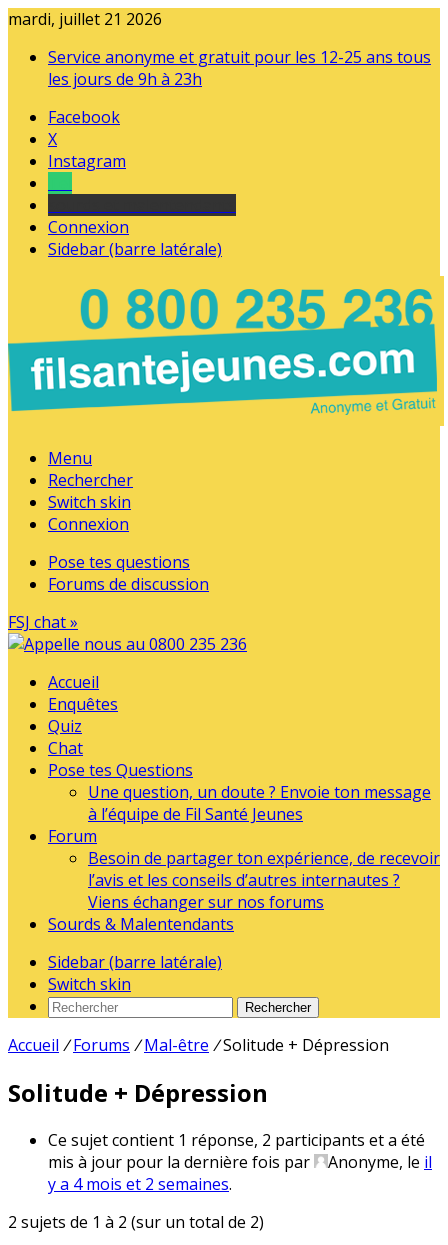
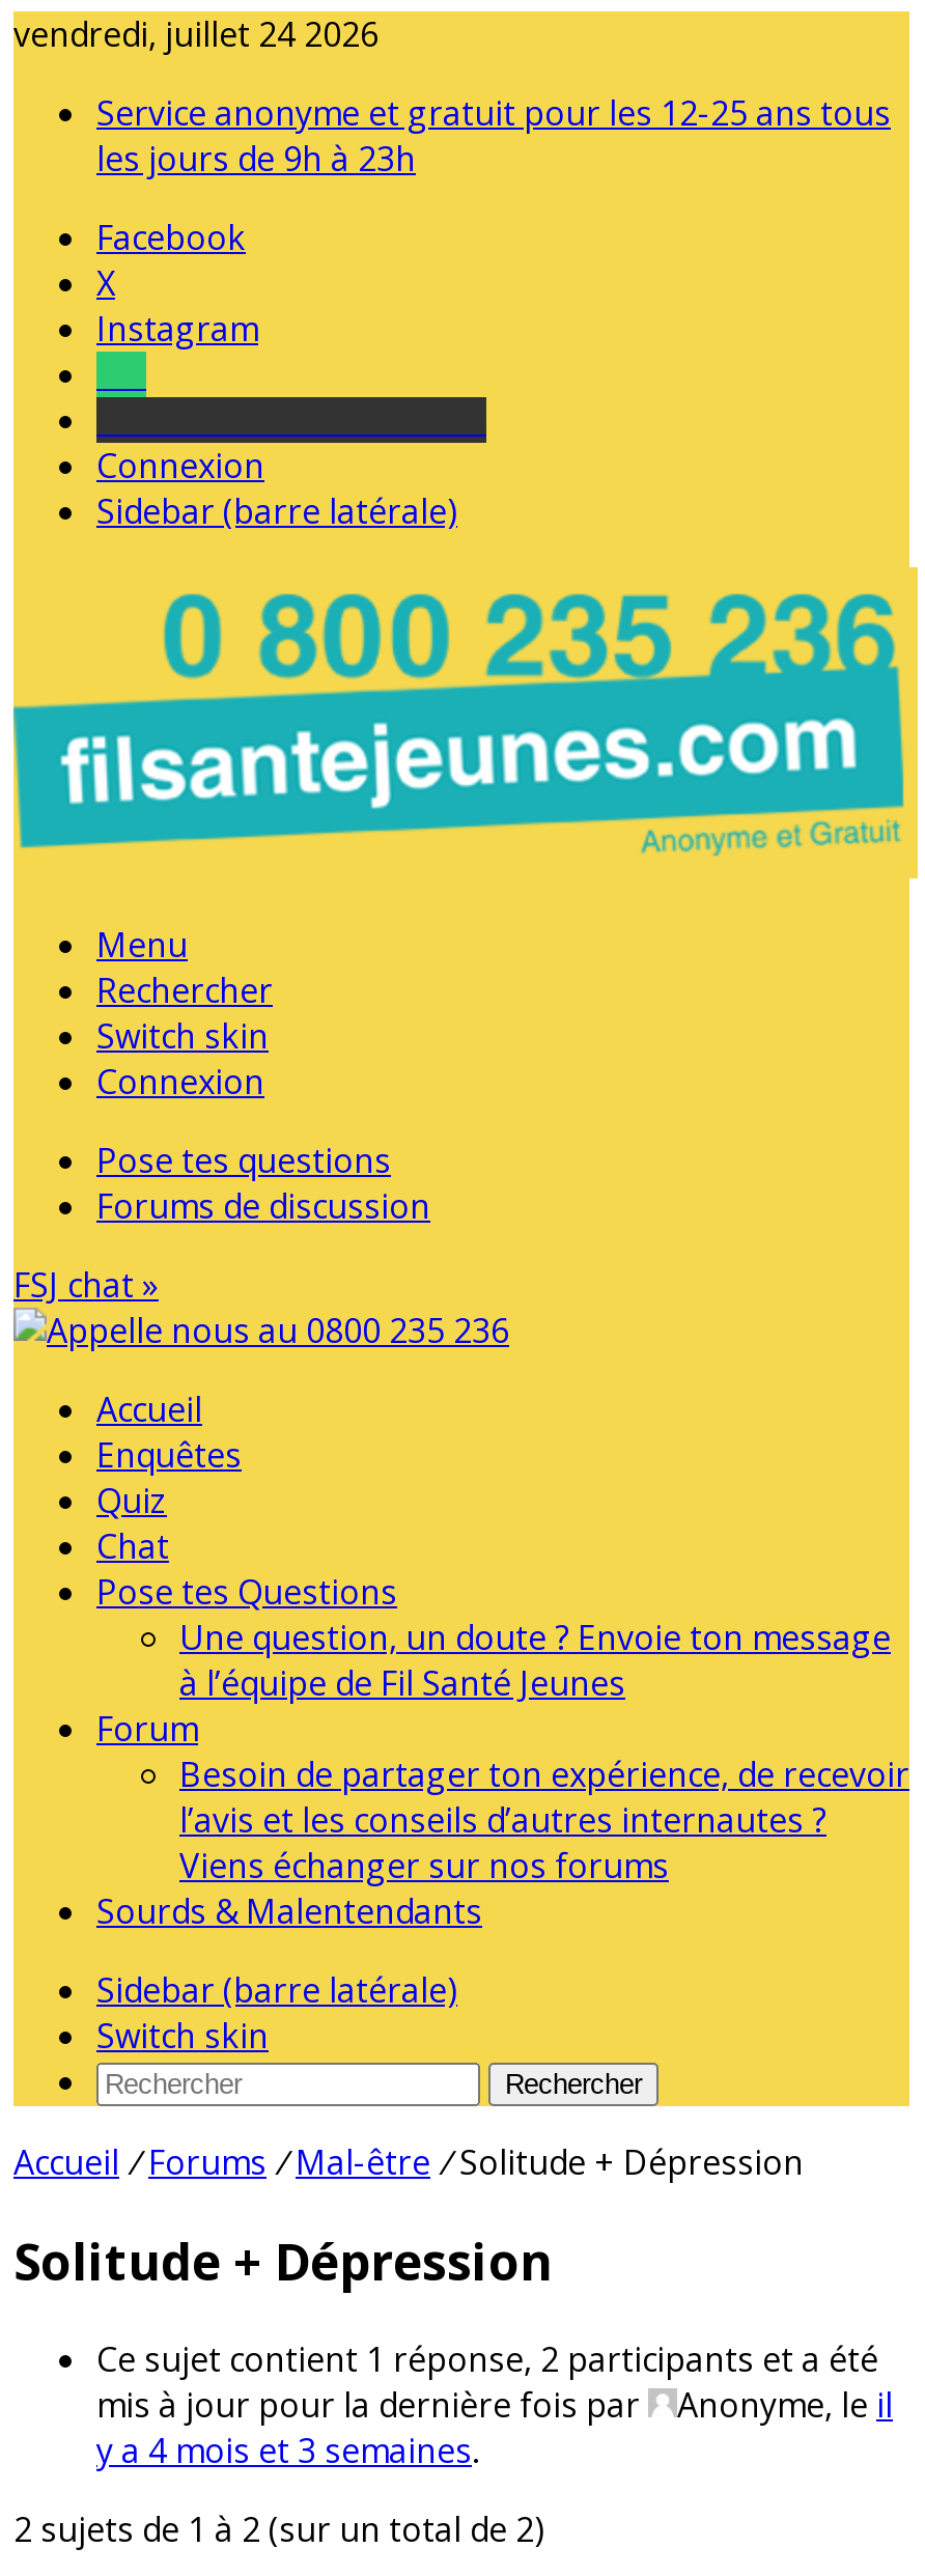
- mardi, juillet 21 2026
+ vendredi, juillet 24 2026

- y a 4 mois et 2 semaines.
+ y a 4 mois et 3 semaines.
